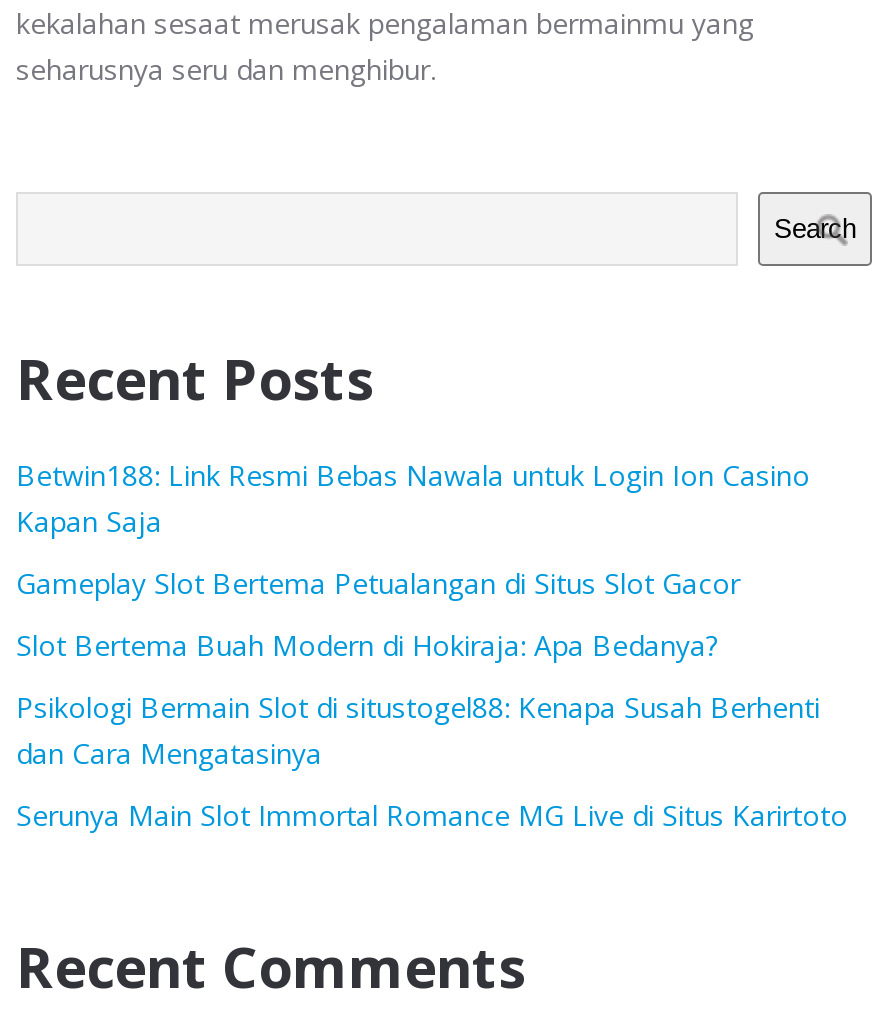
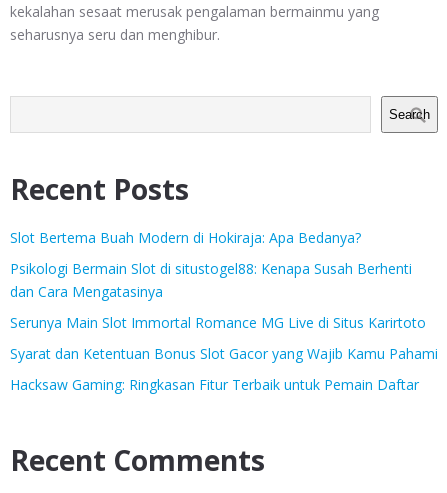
- Betwin188: Link Resmi Bebas Nawala untuk Login Ion Casino
- Kapan Saja
- Gameplay Slot Bertema Petualangan di Situs Slot Gacor

moved up: Slot Bertema Buah Modern di Hokiraja: Apa Bedanya? | Psikologi Bermain Slot di situstogel88: Kenapa Susah Berhenti | dan Cara Mengatasinya | Serunya Main Slot Immortal Romance MG Live di Situs Karirtoto

+ Syarat dan Ketentuan Bonus Slot Gacor yang Wajib Kamu Pahami
+ Hacksaw Gaming: Ringkasan Fitur Terbaik untuk Pemain Daftar
